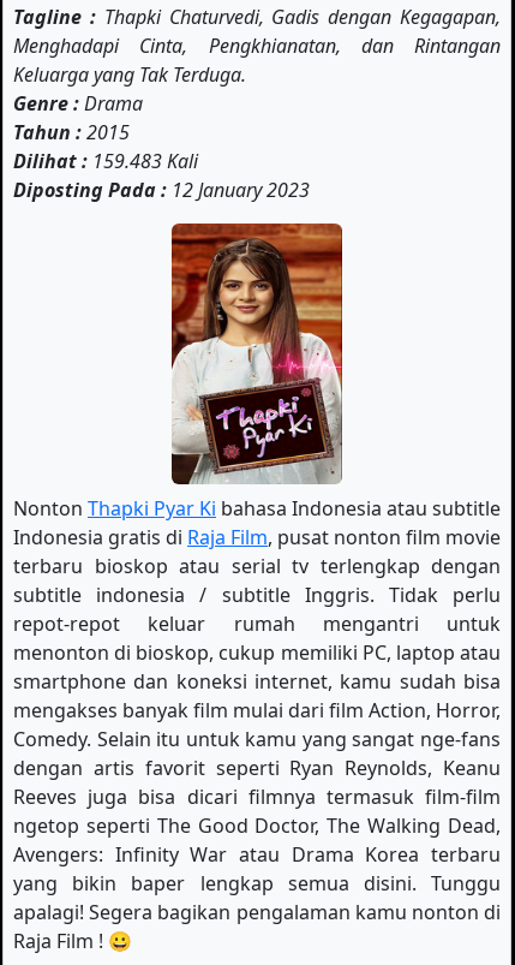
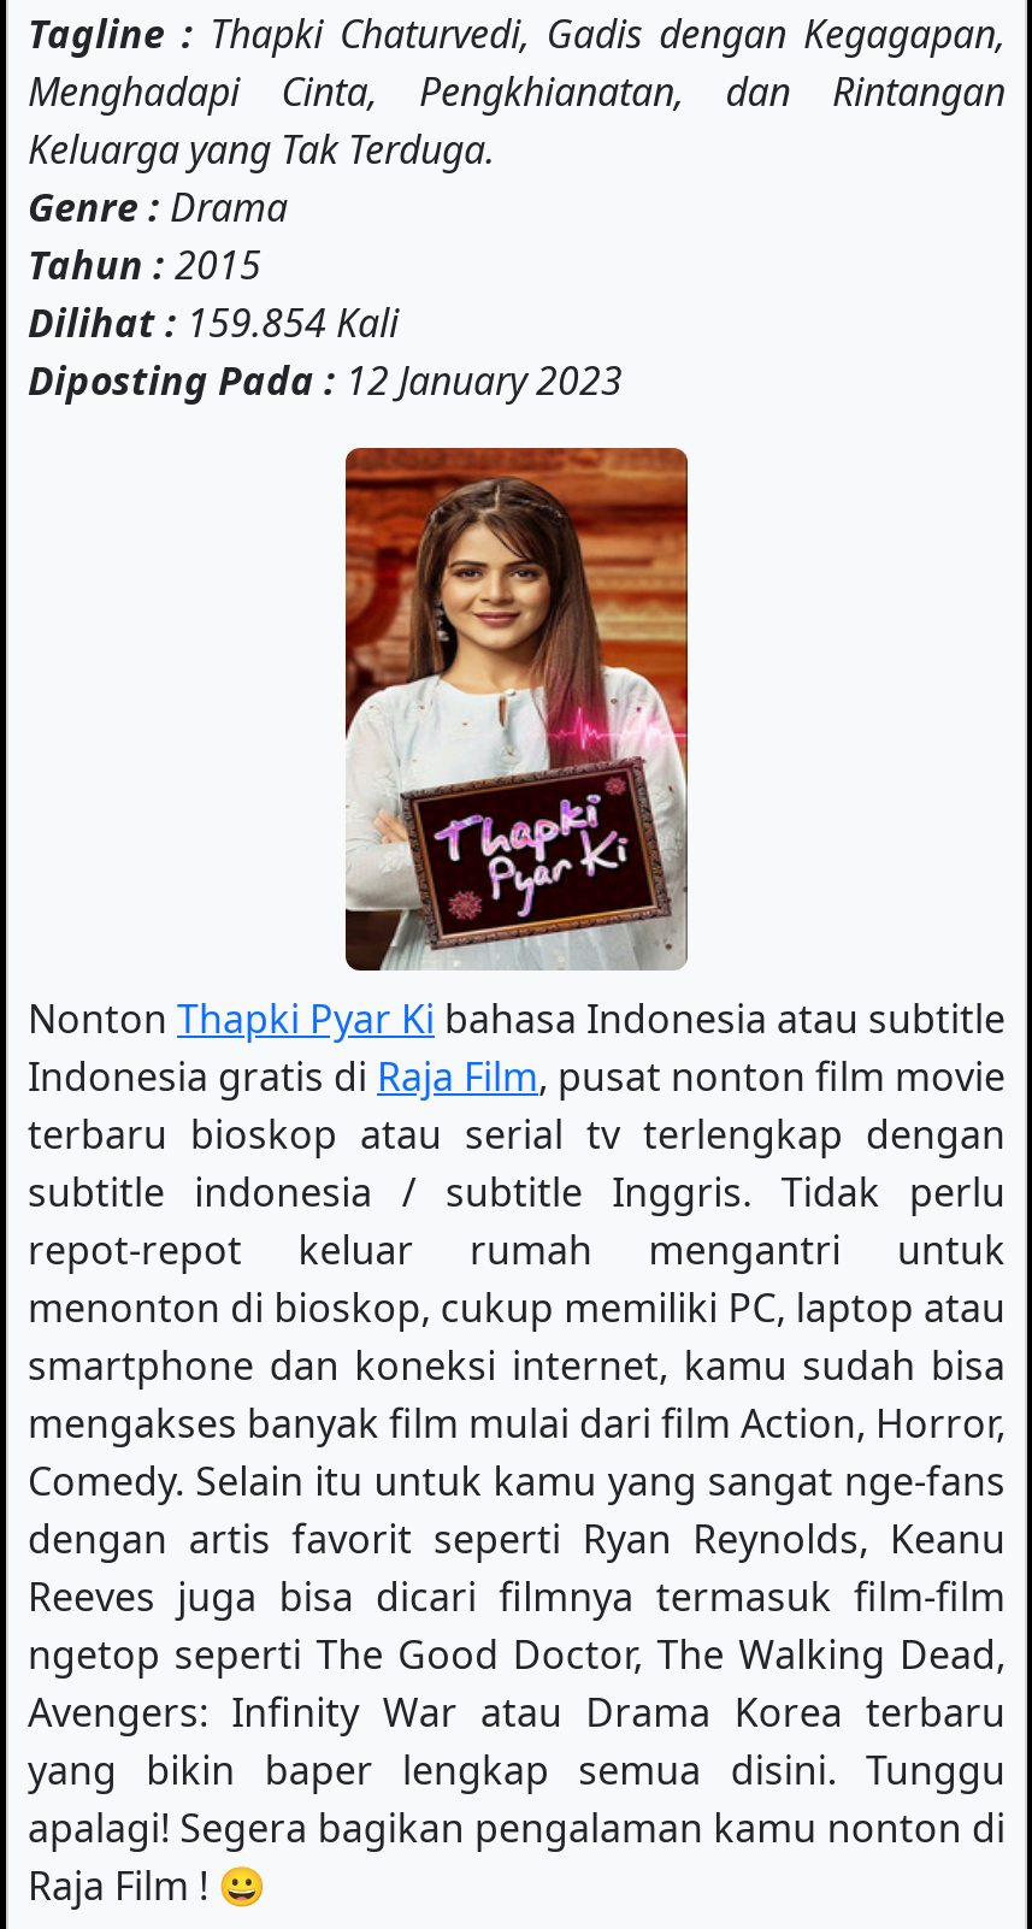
- Dilihat : 159.483 Kali
+ Dilihat : 159.854 Kali
